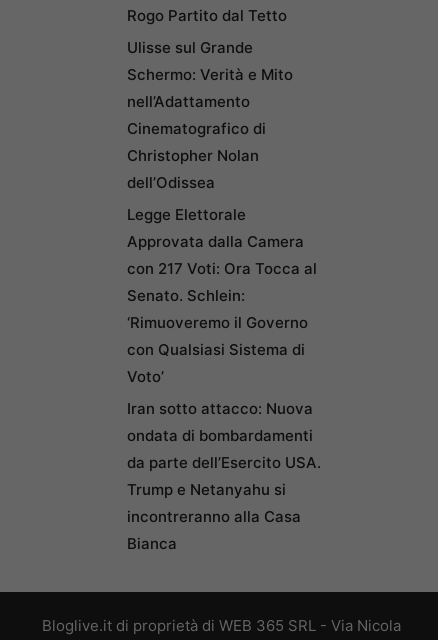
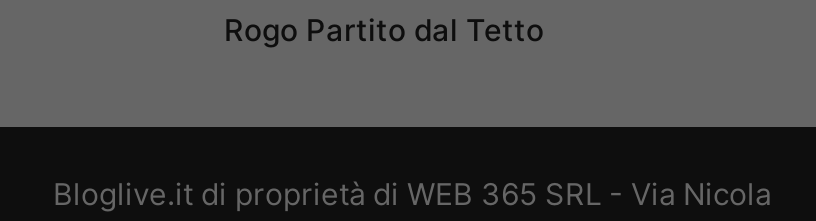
- Ulisse sul Grande
- Schermo: Verità e Mito
- nell’Adattamento
- Cinematografico di
- Christopher Nolan
- dell’Odissea
- Legge Elettorale
- Approvata dalla Camera
- con 217 Voti: Ora Tocca al
- Senato. Schlein:
- ‘Rimuoveremo il Governo
- con Qualsiasi Sistema di
- Voto’
- Iran sotto attacco: Nuova
- ondata di bombardamenti
- da parte dell’Esercito USA.
- Trump e Netanyahu si
- incontreranno alla Casa
- Bianca
